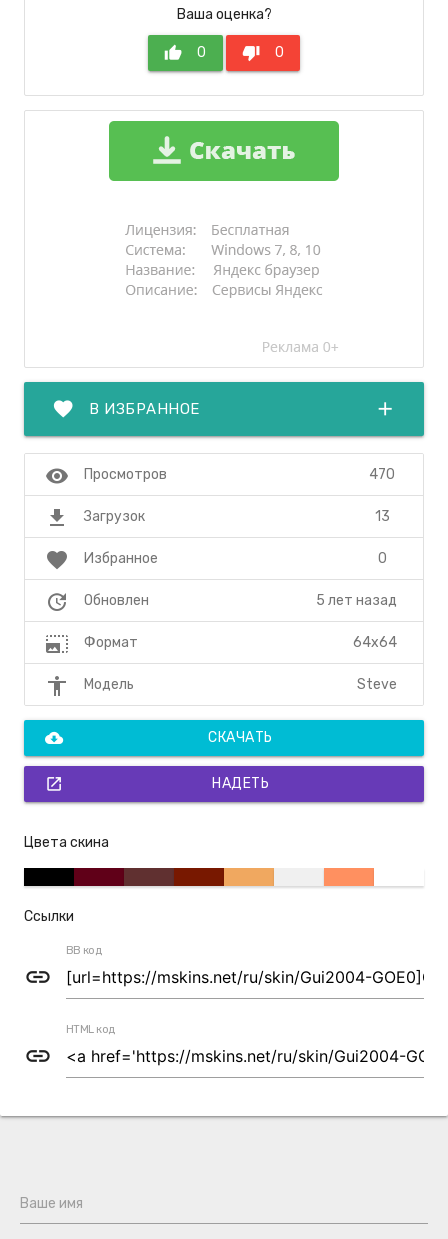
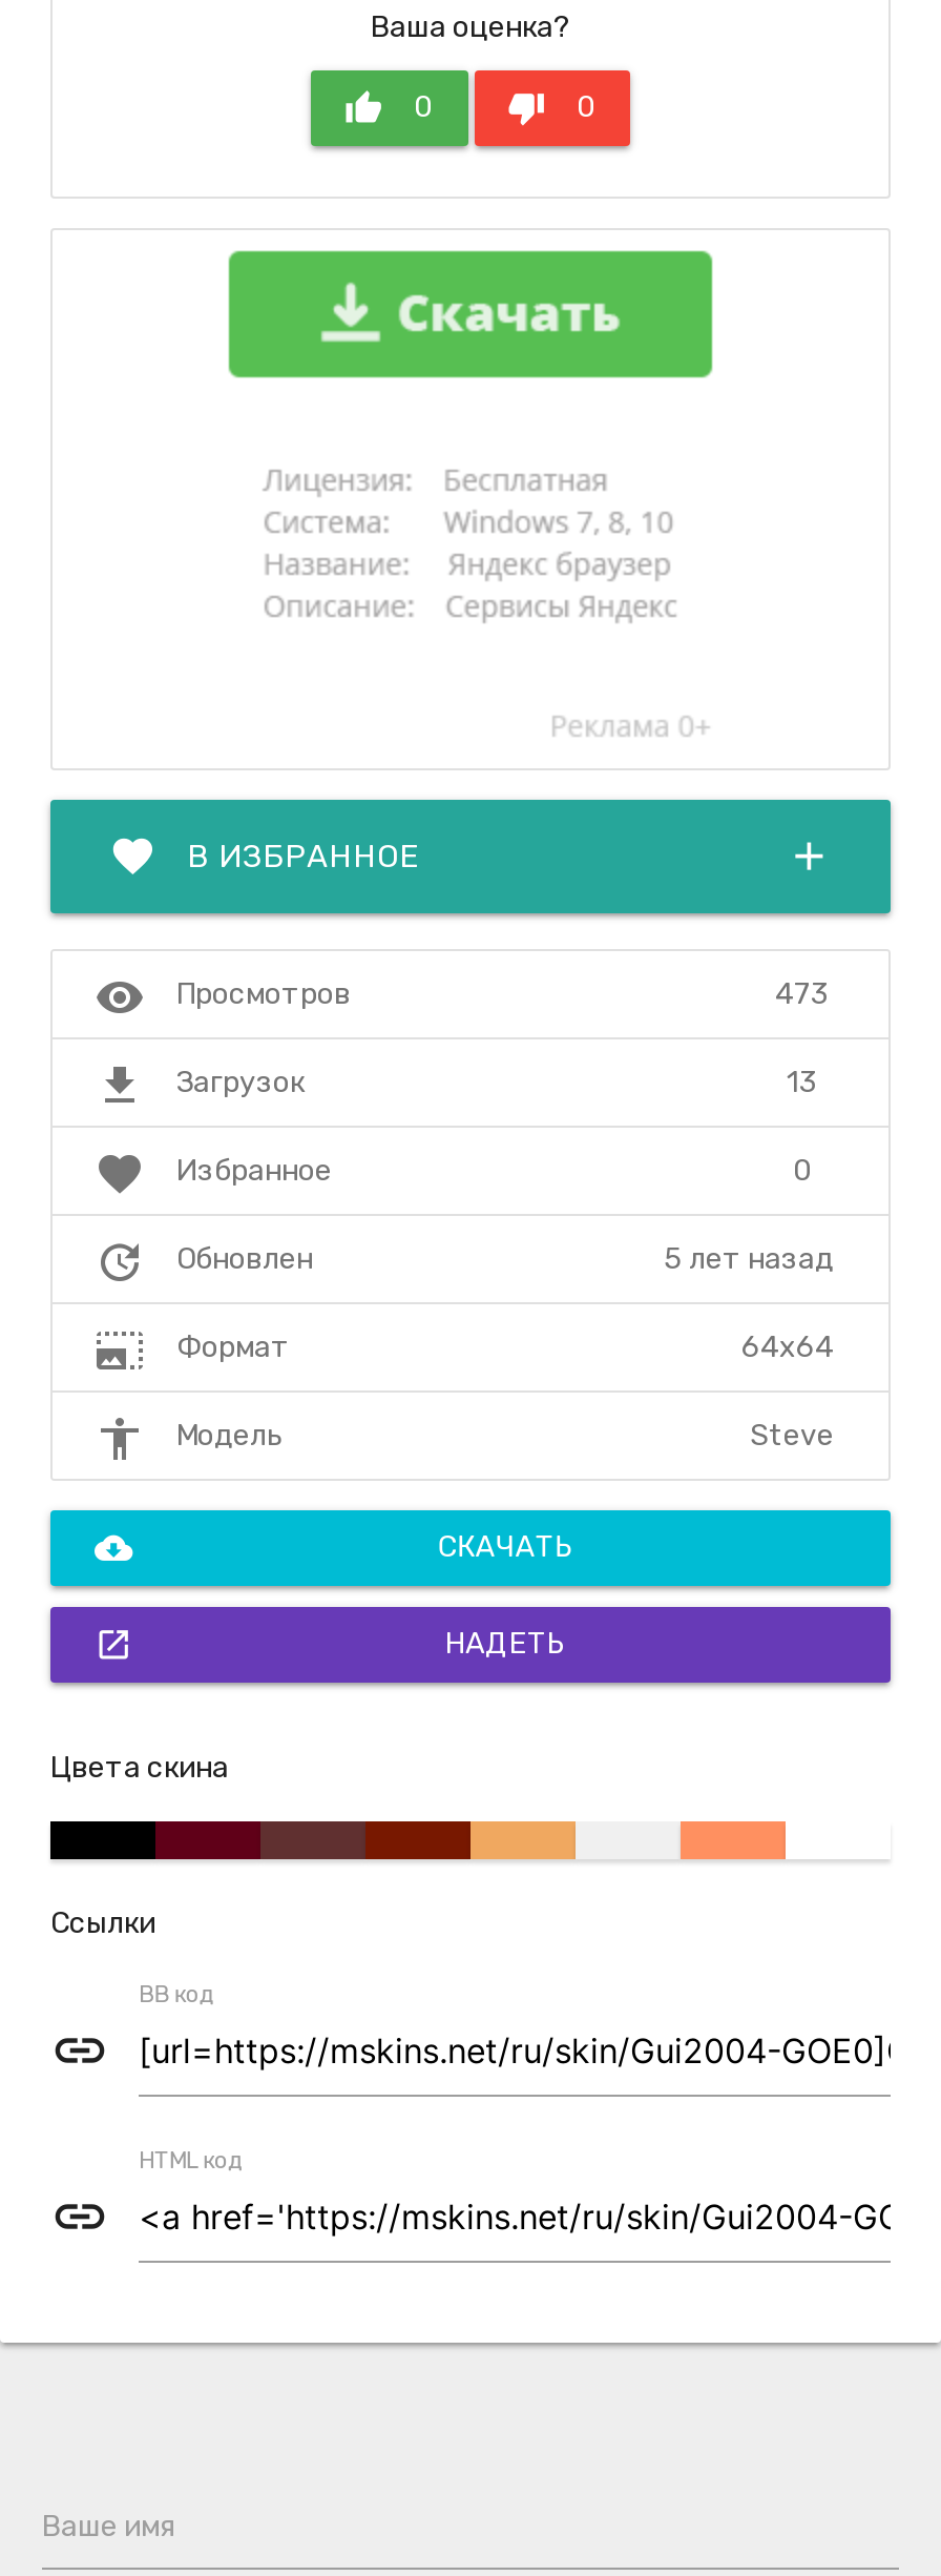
- 470
+ 473
